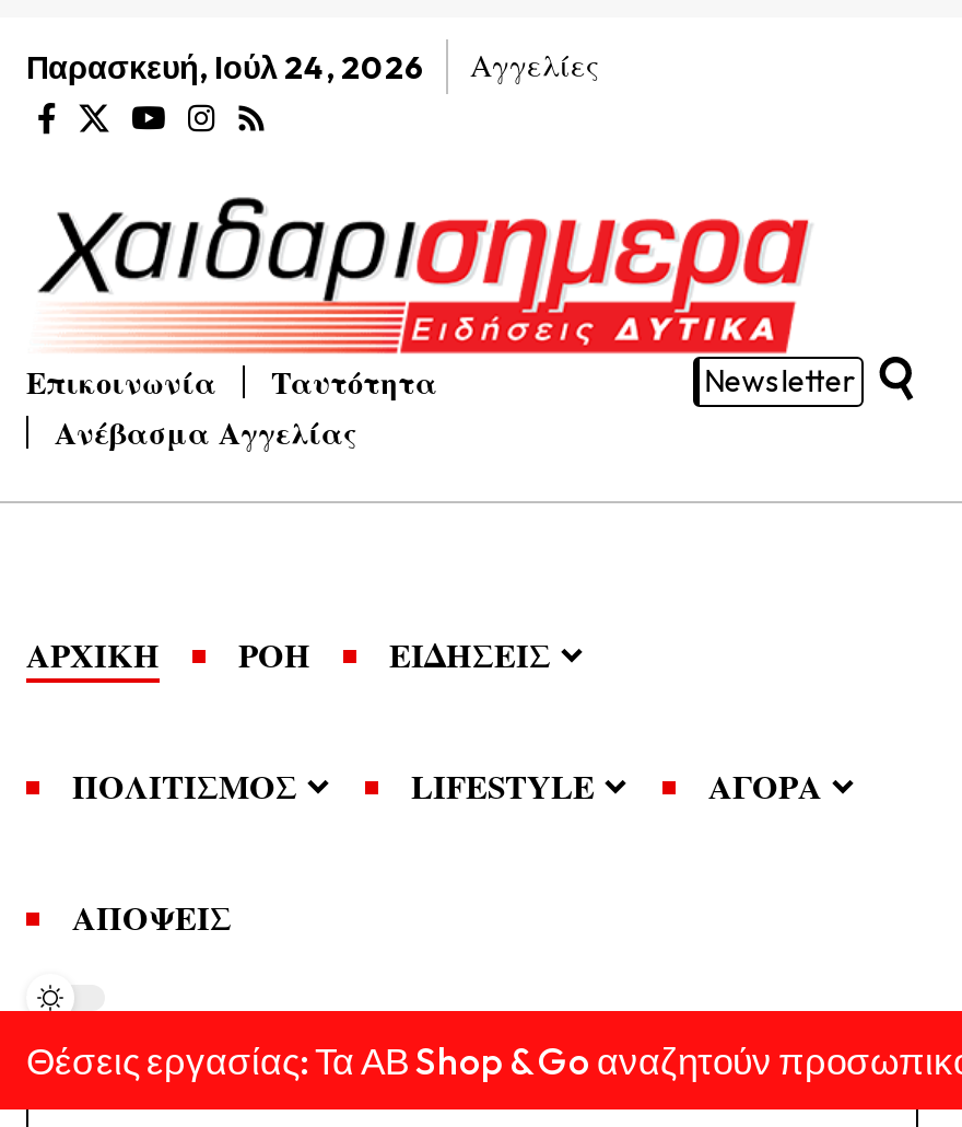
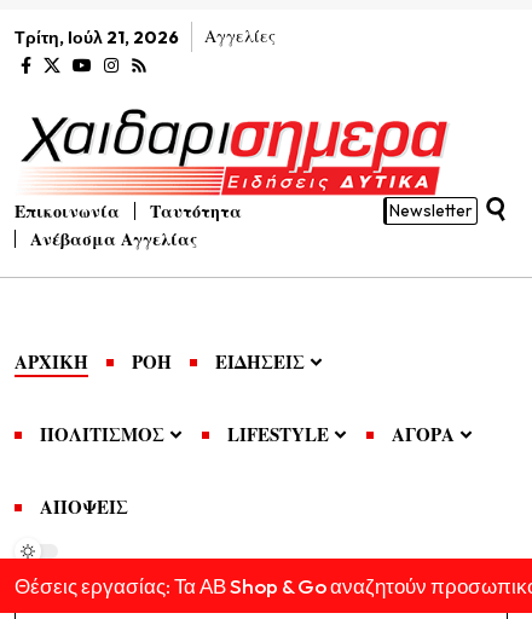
- Παρασκευή, Ιούλ 24, 2026
+ Τρίτη, Ιούλ 21, 2026
